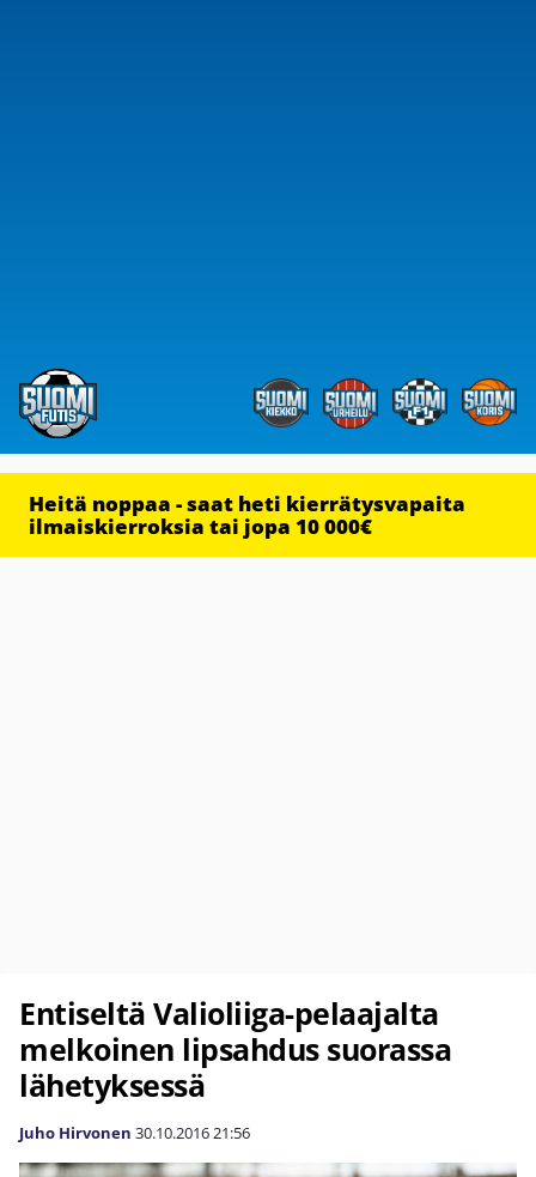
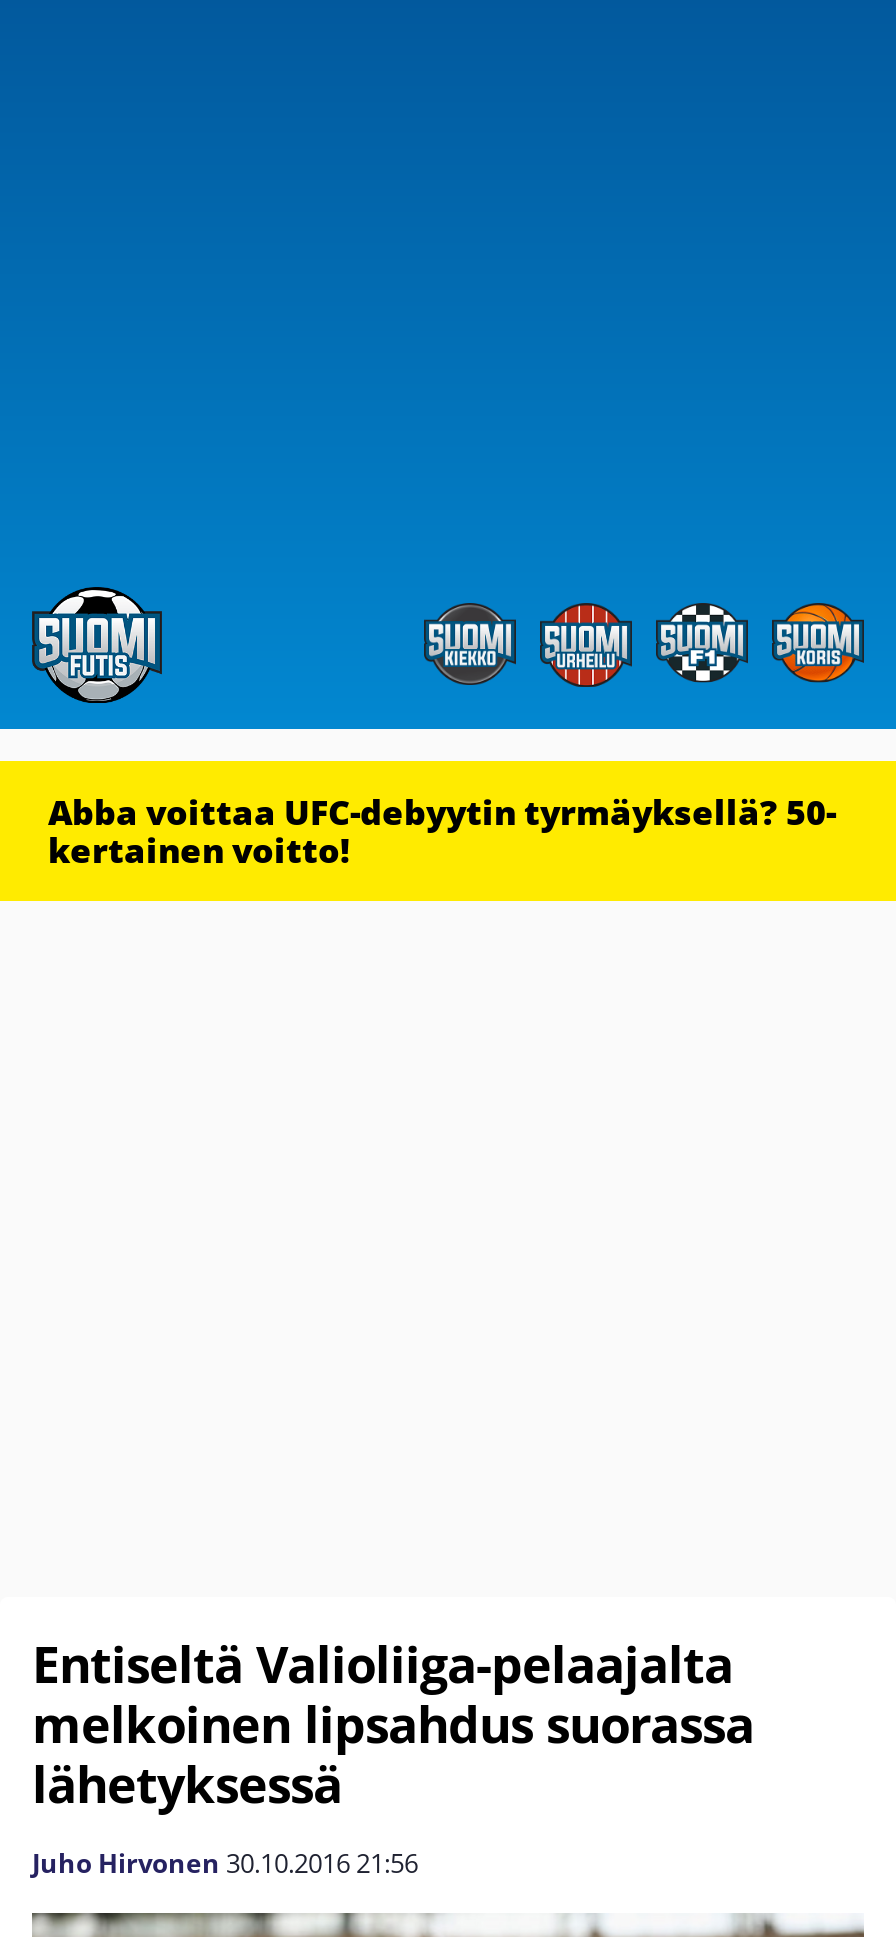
- Heitä noppaa - saat heti kierrätysvapaita
- ilmaiskierroksia tai jopa 10 000€
+ Abba voittaa UFC-debyytin tyrmäyksellä? 50-
+ kertainen voitto!
